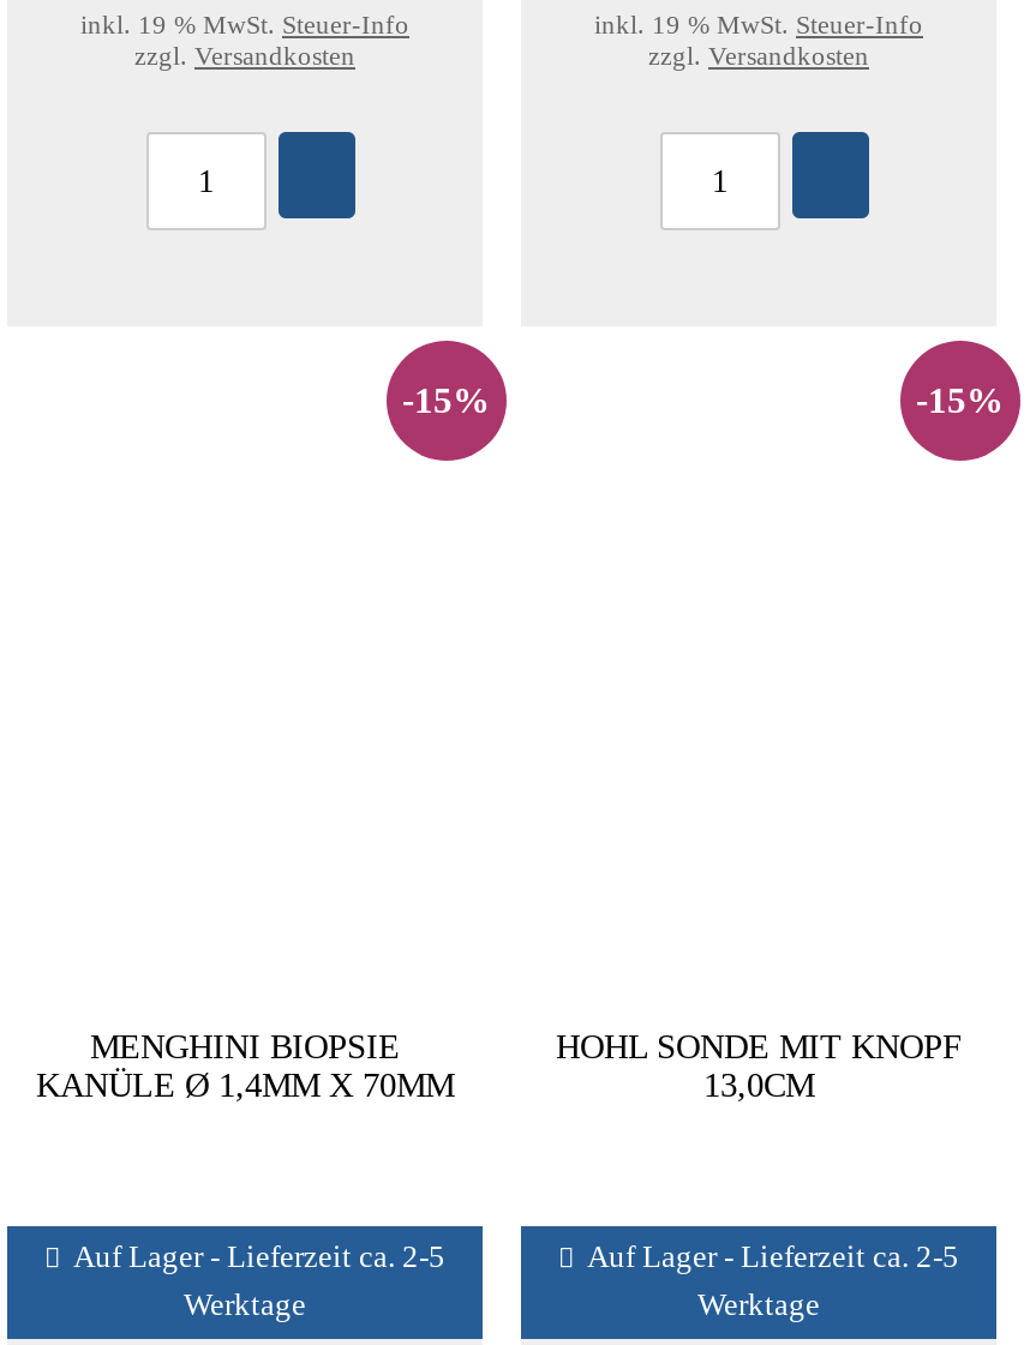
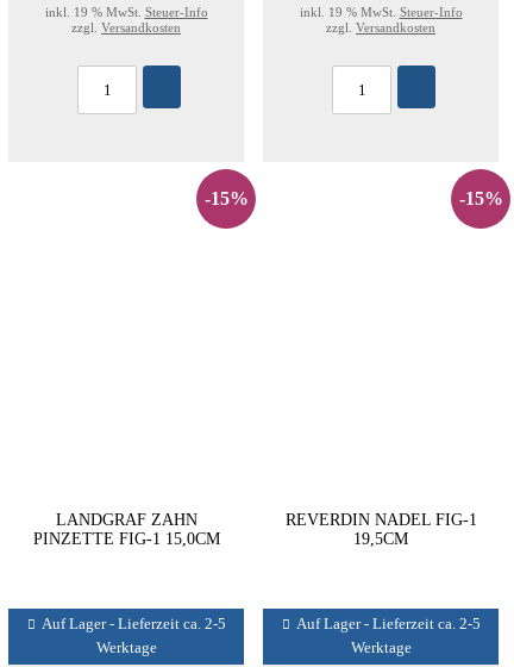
- MENGHINI BIOPSIE
- KANÜLE Ø 1,4MM X 70MM
+ LANDGRAF ZAHN
+ PINZETTE FIG-1 15,0CM

- HOHL SONDE MIT KNOPF
- 13,0CM
+ REVERDIN NADEL FIG-1
+ 19,5CM
